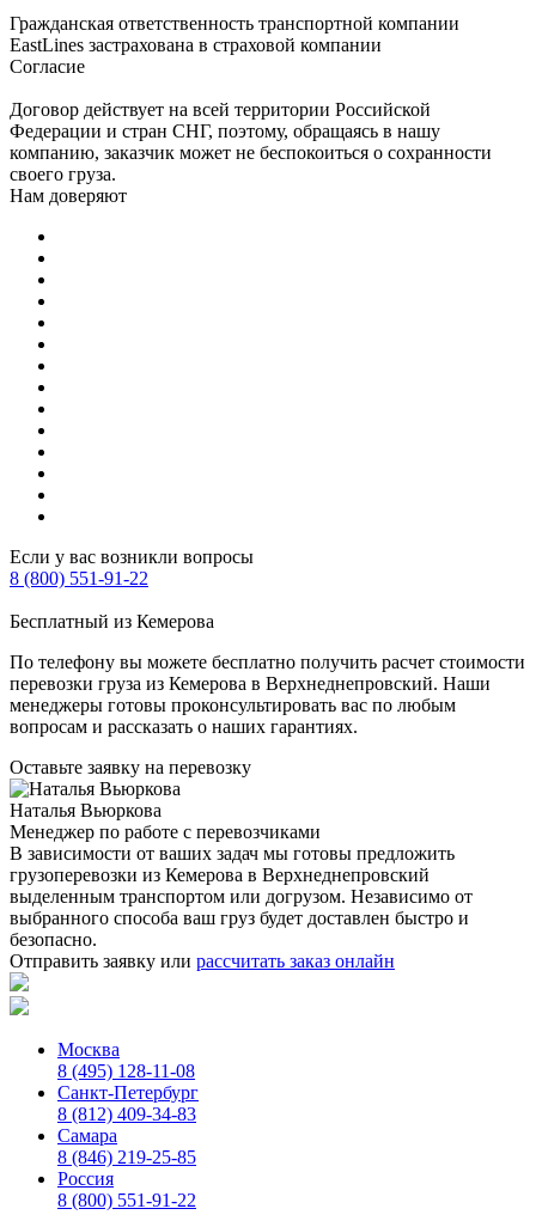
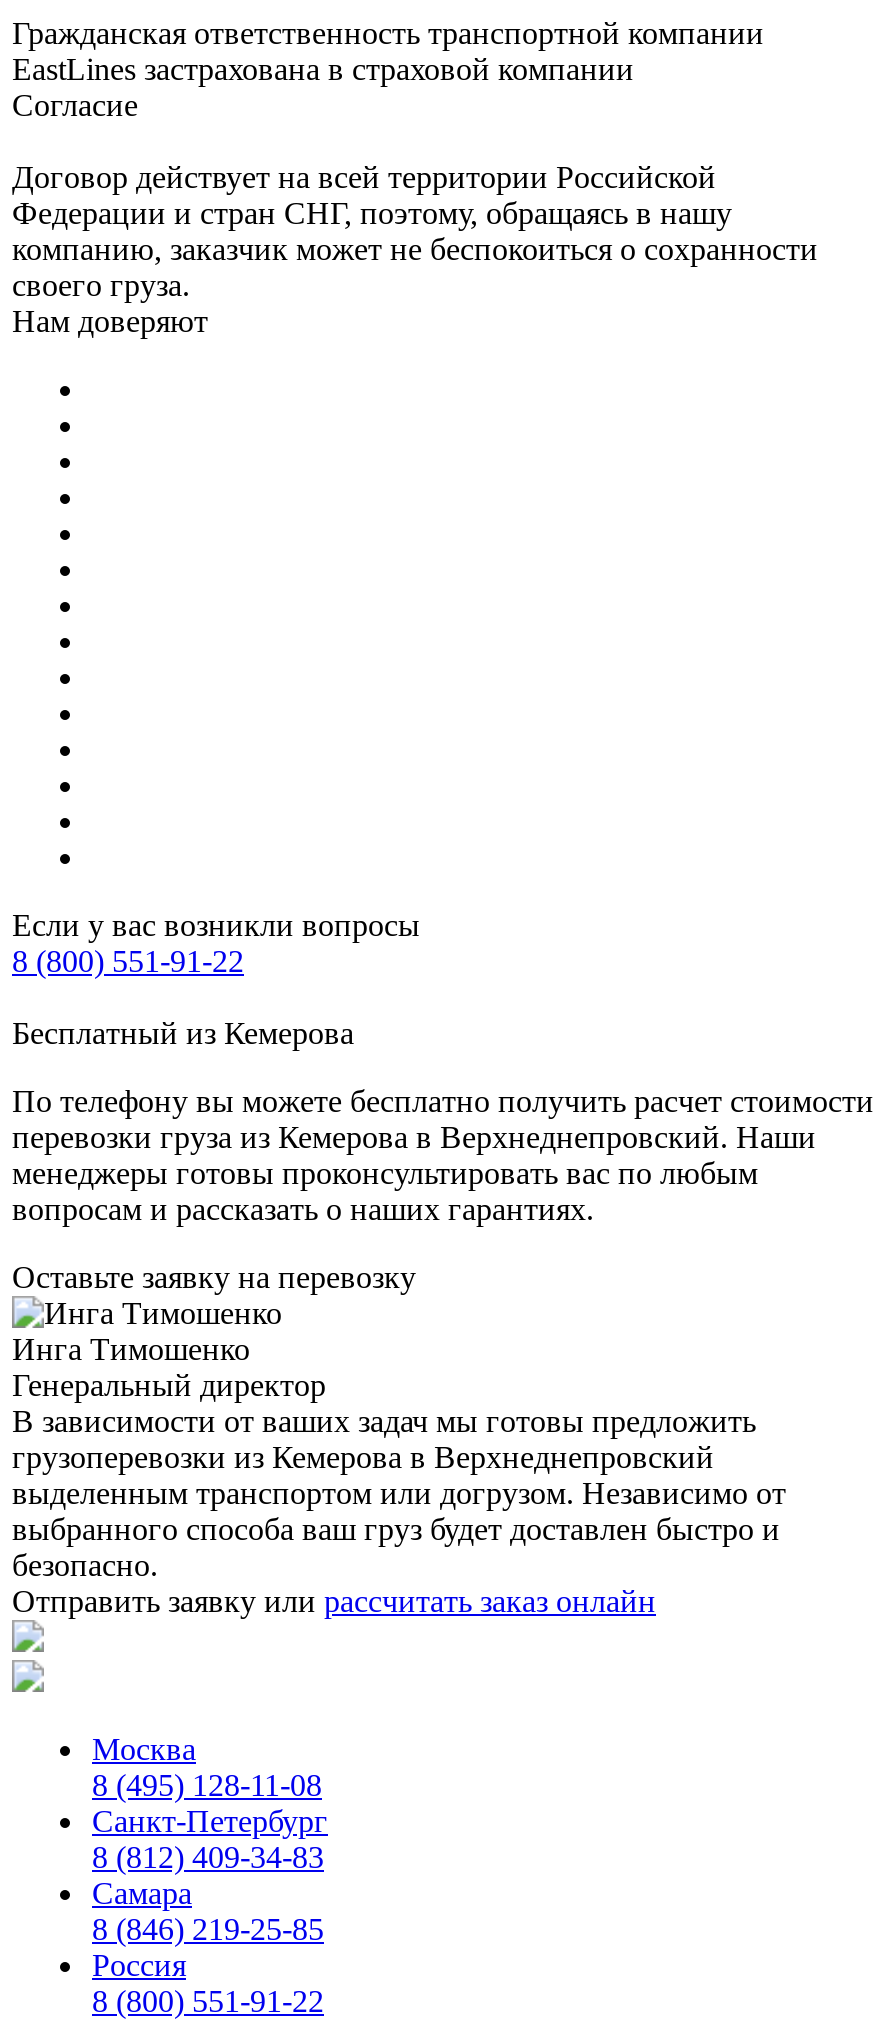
- Наталья Вьюркова
- Менеджер по работе с перевозчиками
+ Инга Тимошенко
+ Генеральный директор
